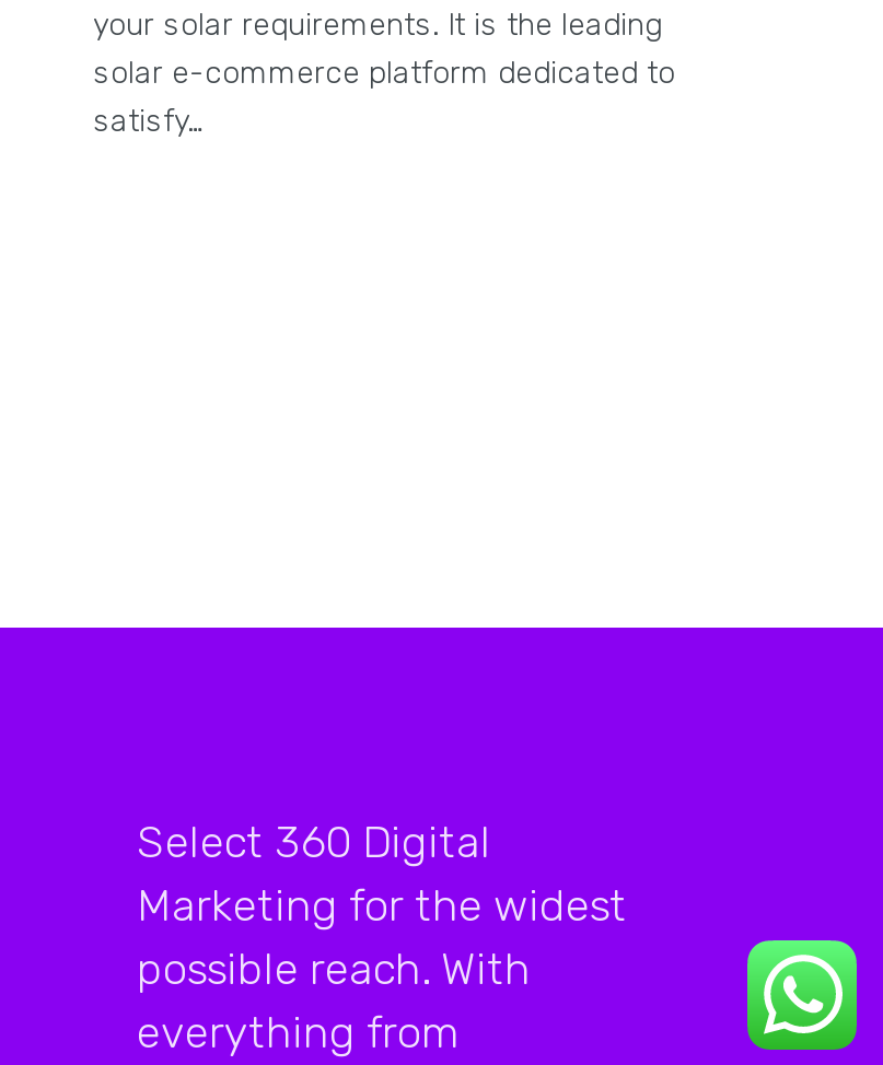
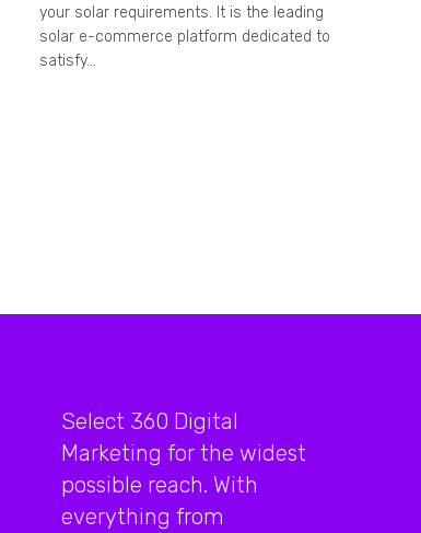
- [image]
